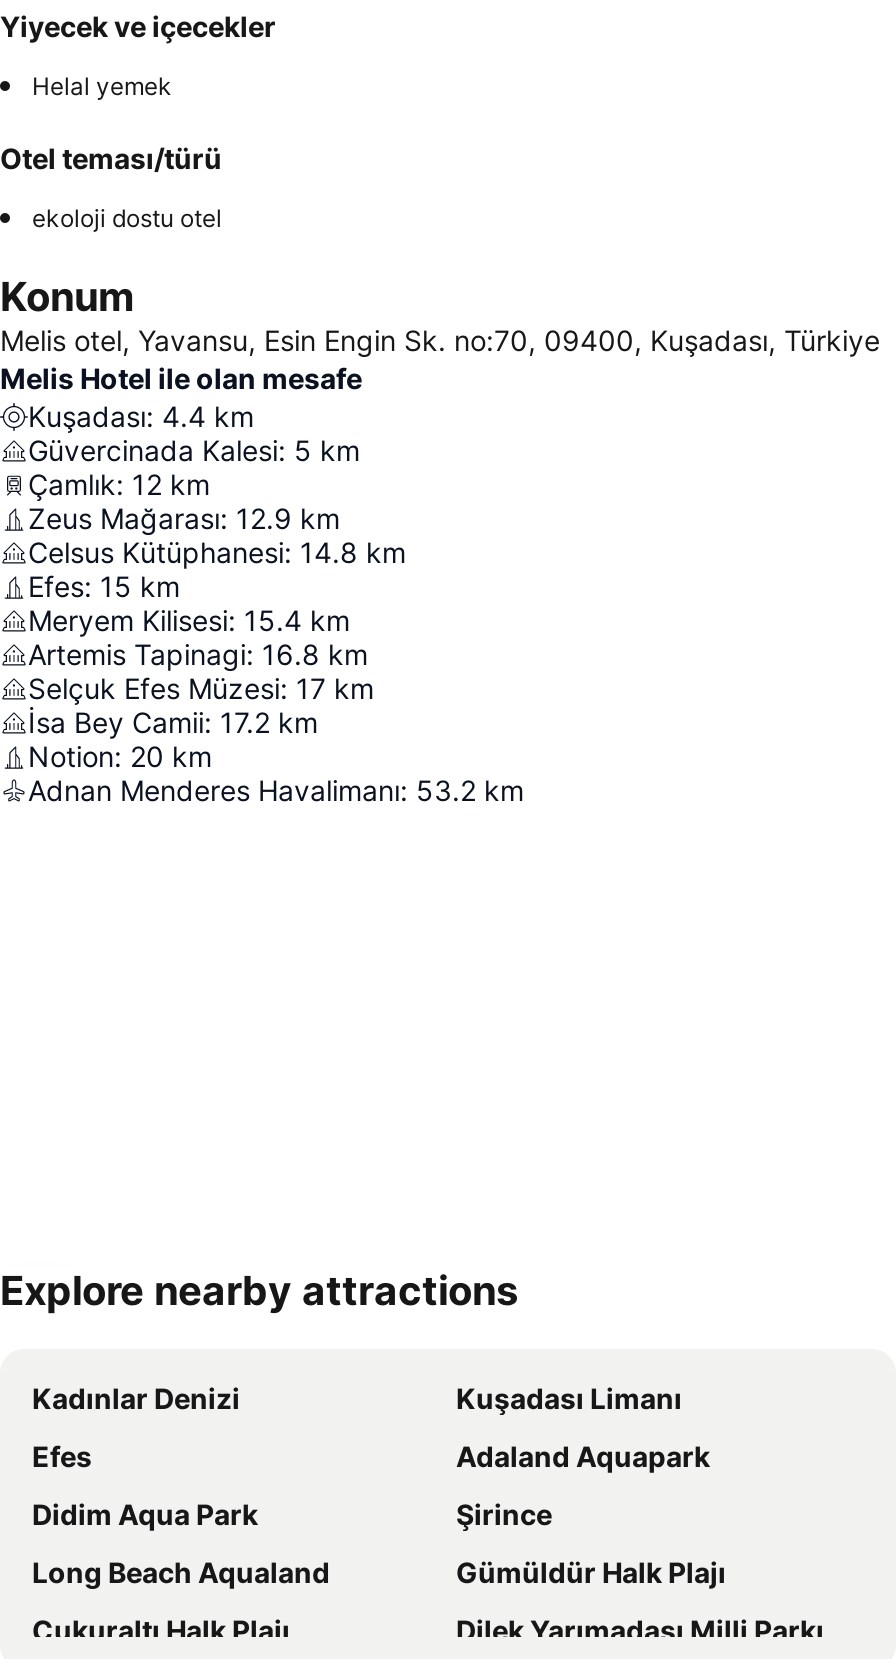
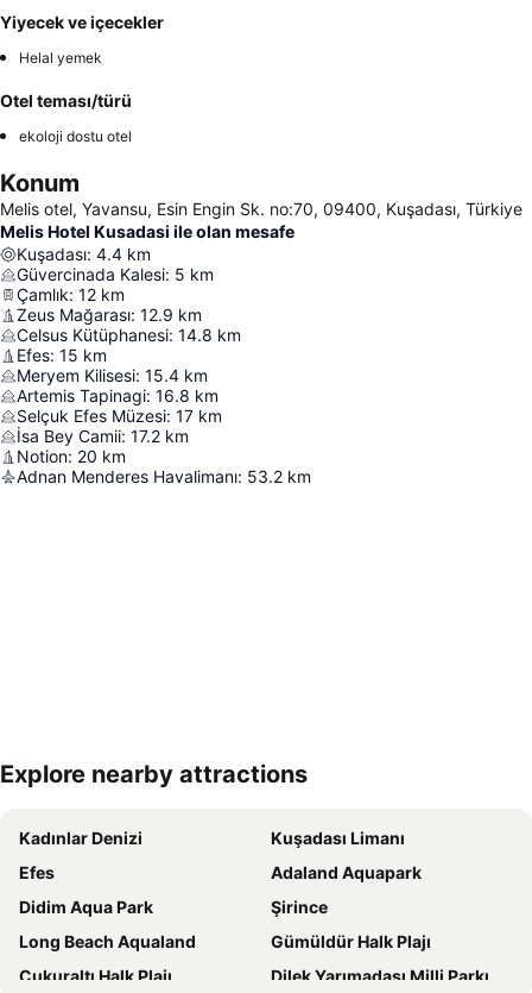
- Melis Hotel ile olan mesafe
+ Melis Hotel Kusadasi ile olan mesafe
